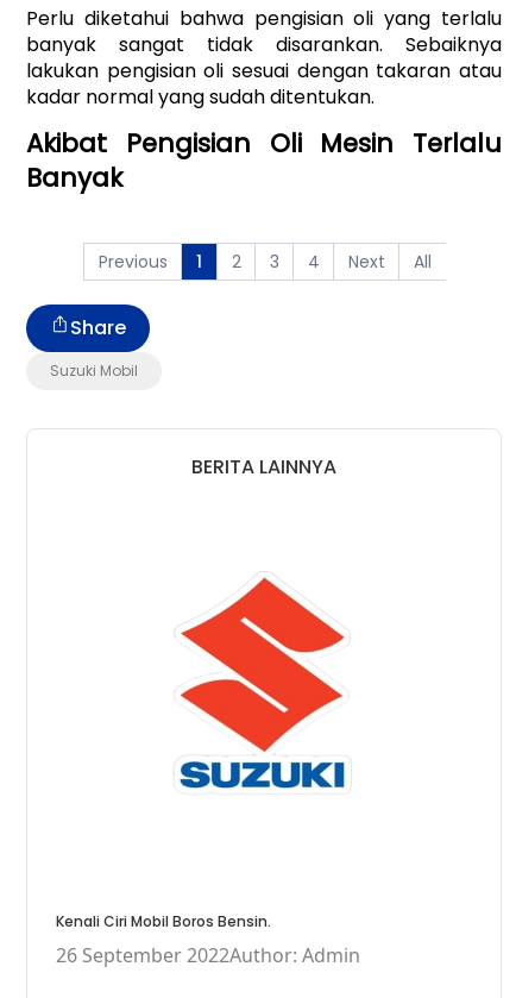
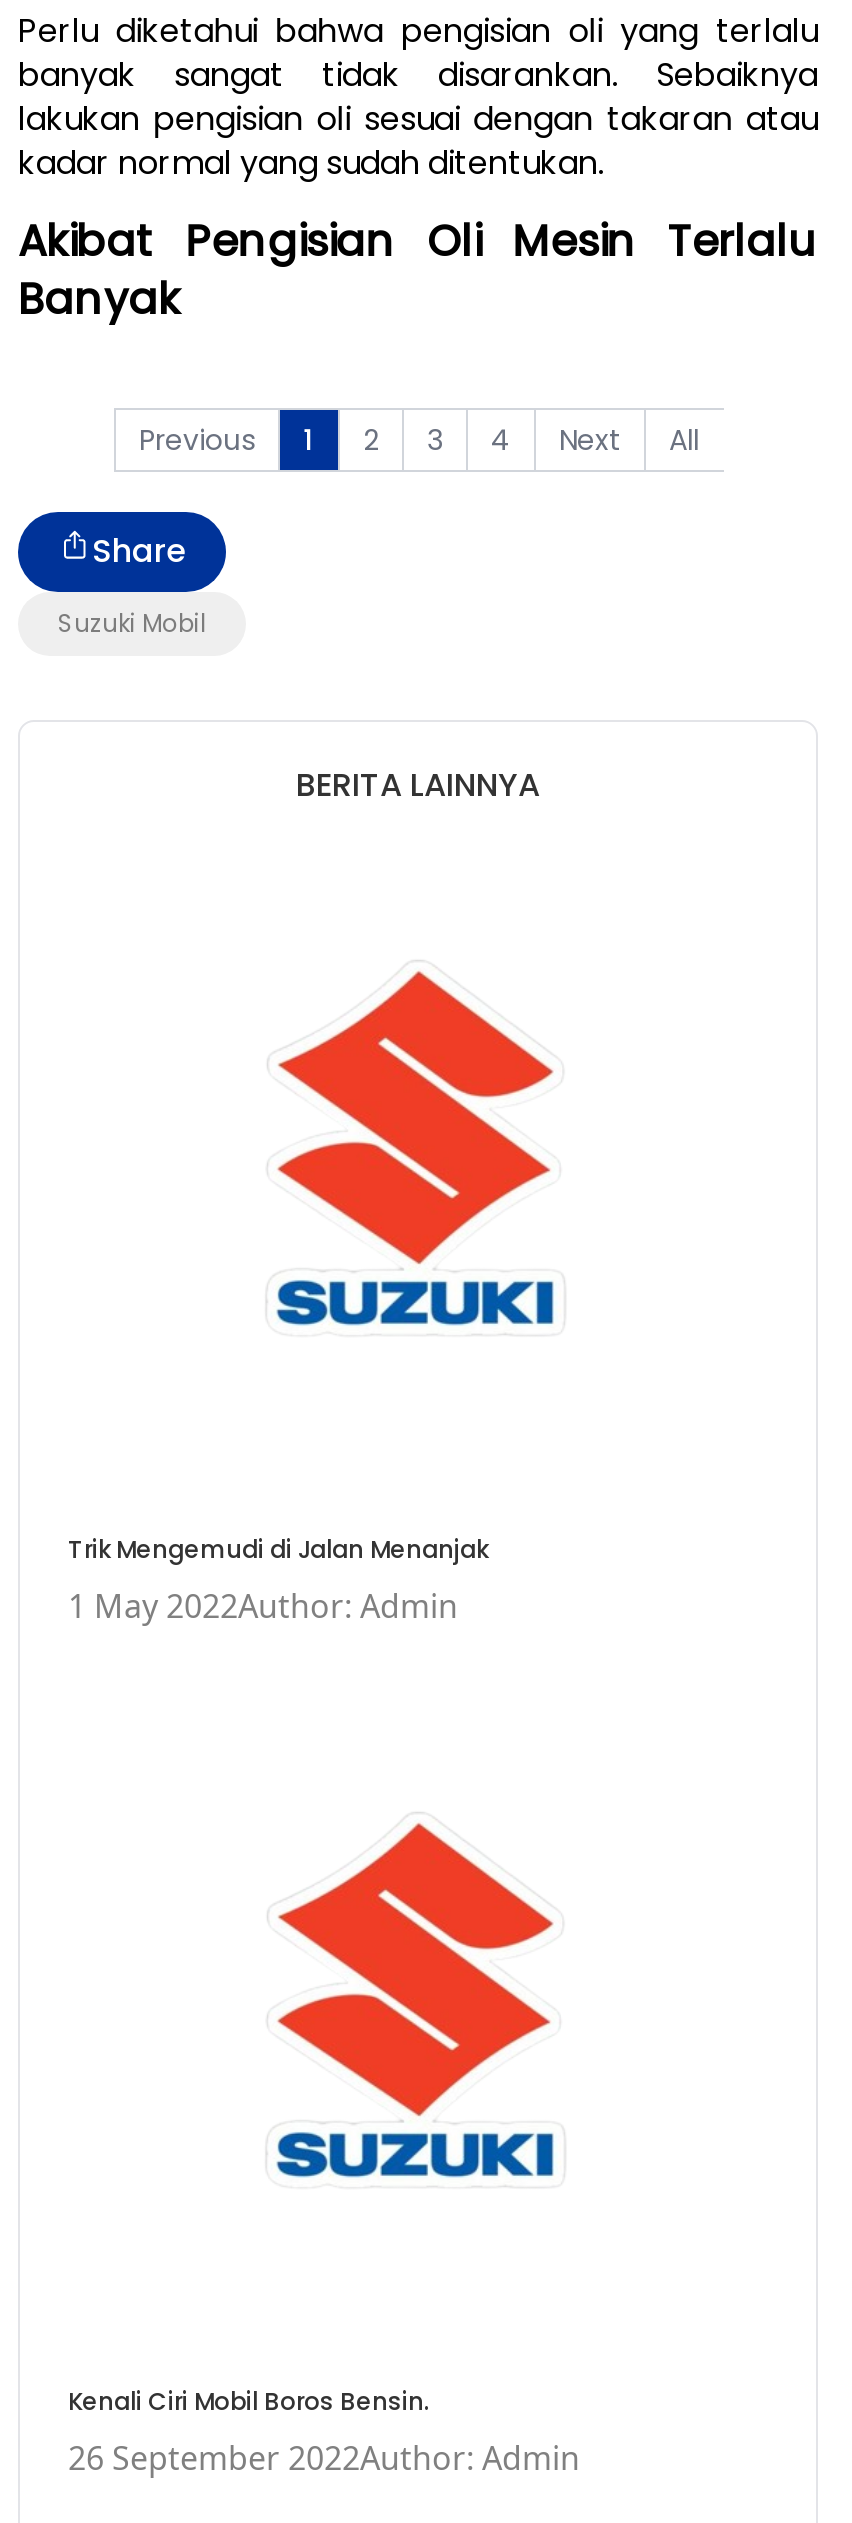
+ Trik Mengemudi di Jalan Menanjak
+ 1 May 2022Author: Admin
